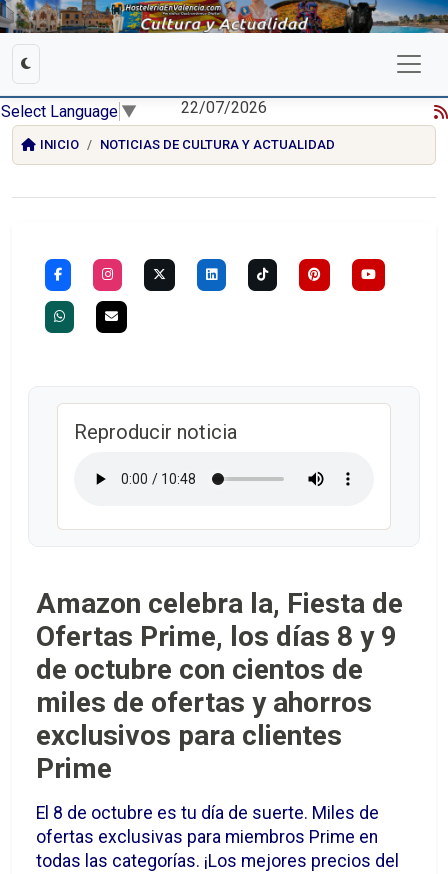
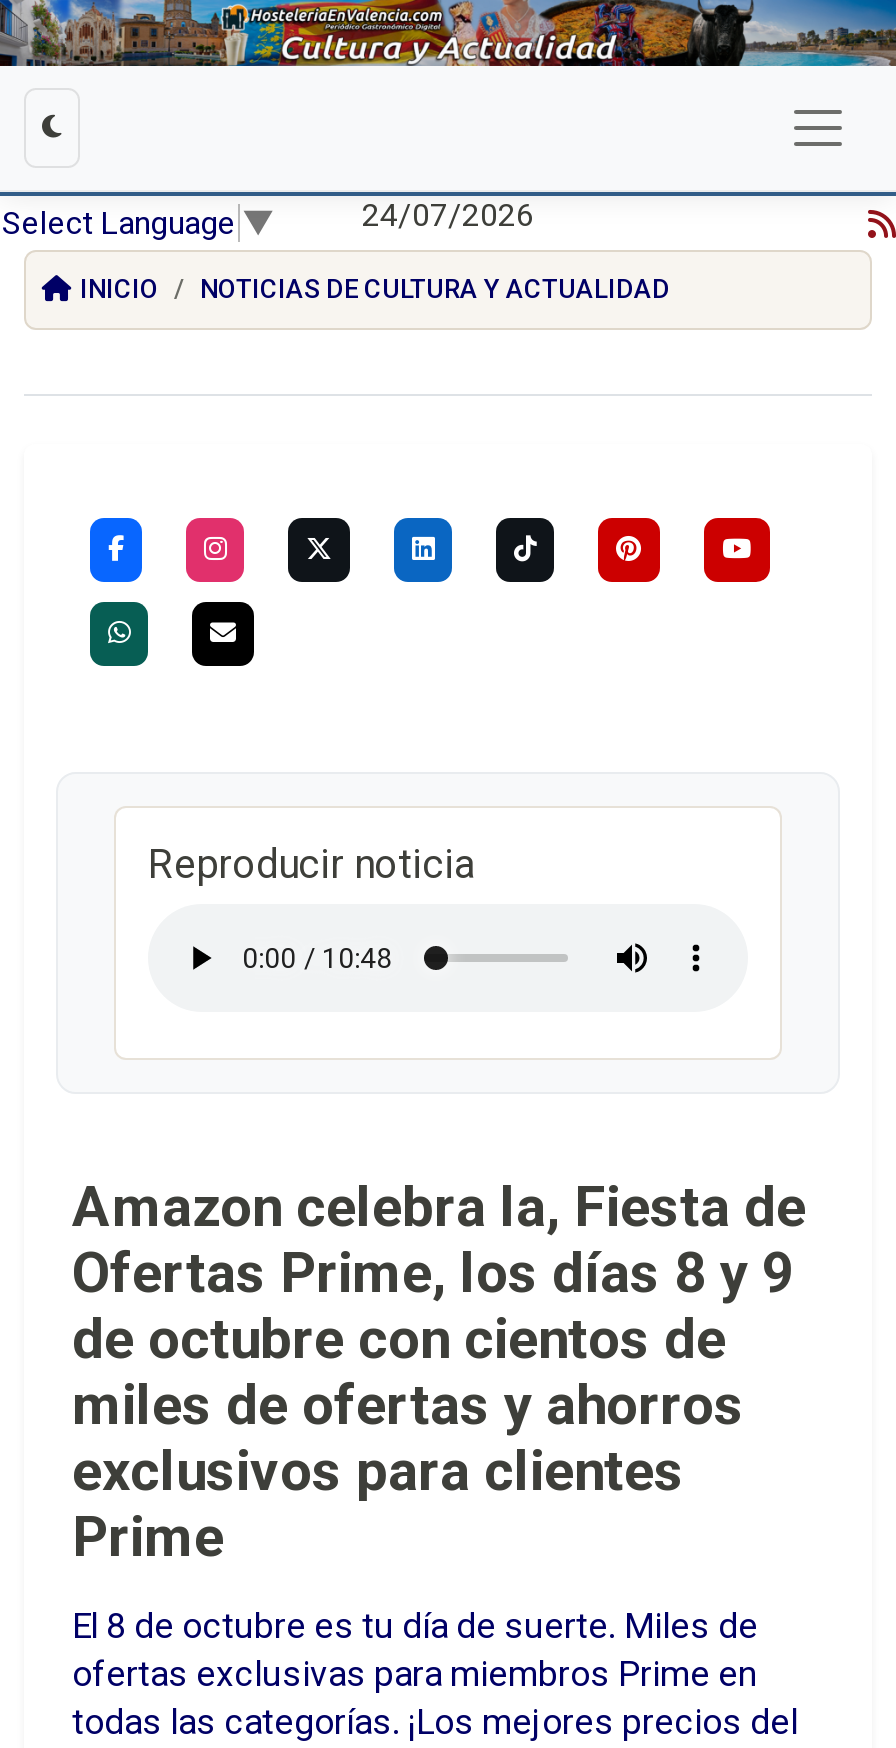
- 22/07/2026
+ 24/07/2026
